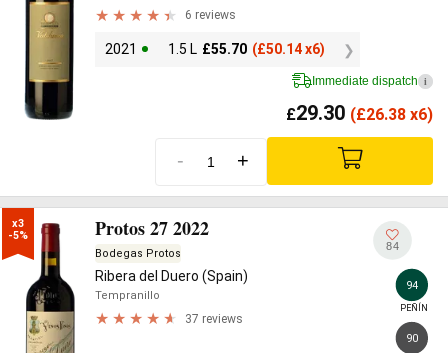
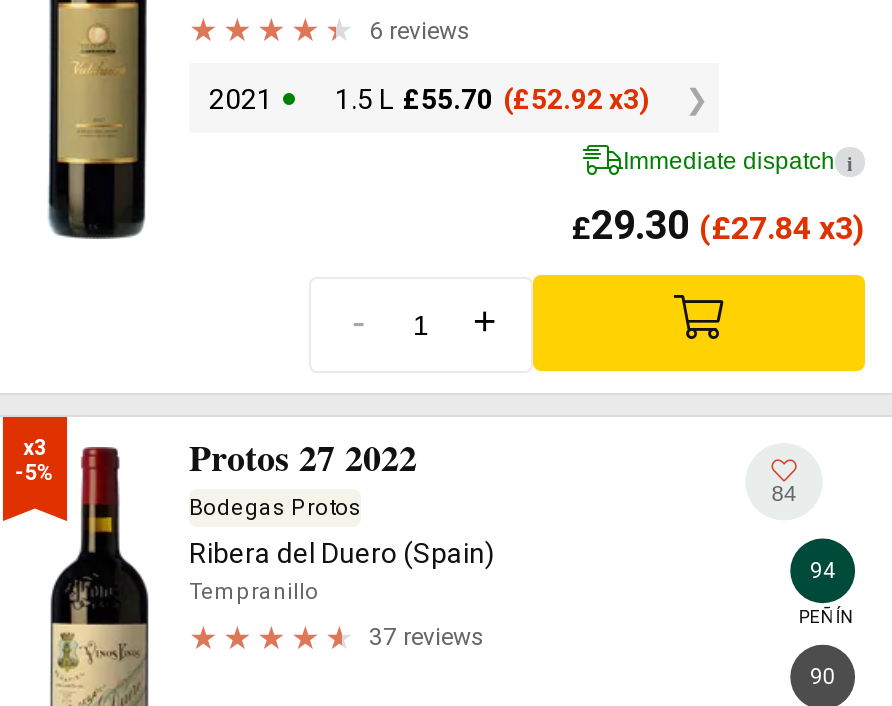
- 2021 1.5 L £55.70 (£50.14 x6)
+ 2021 1.5 L £55.70 (£52.92 x3)

- £29.30 (£26.38 x6)
+ £29.30 (£27.84 x3)
